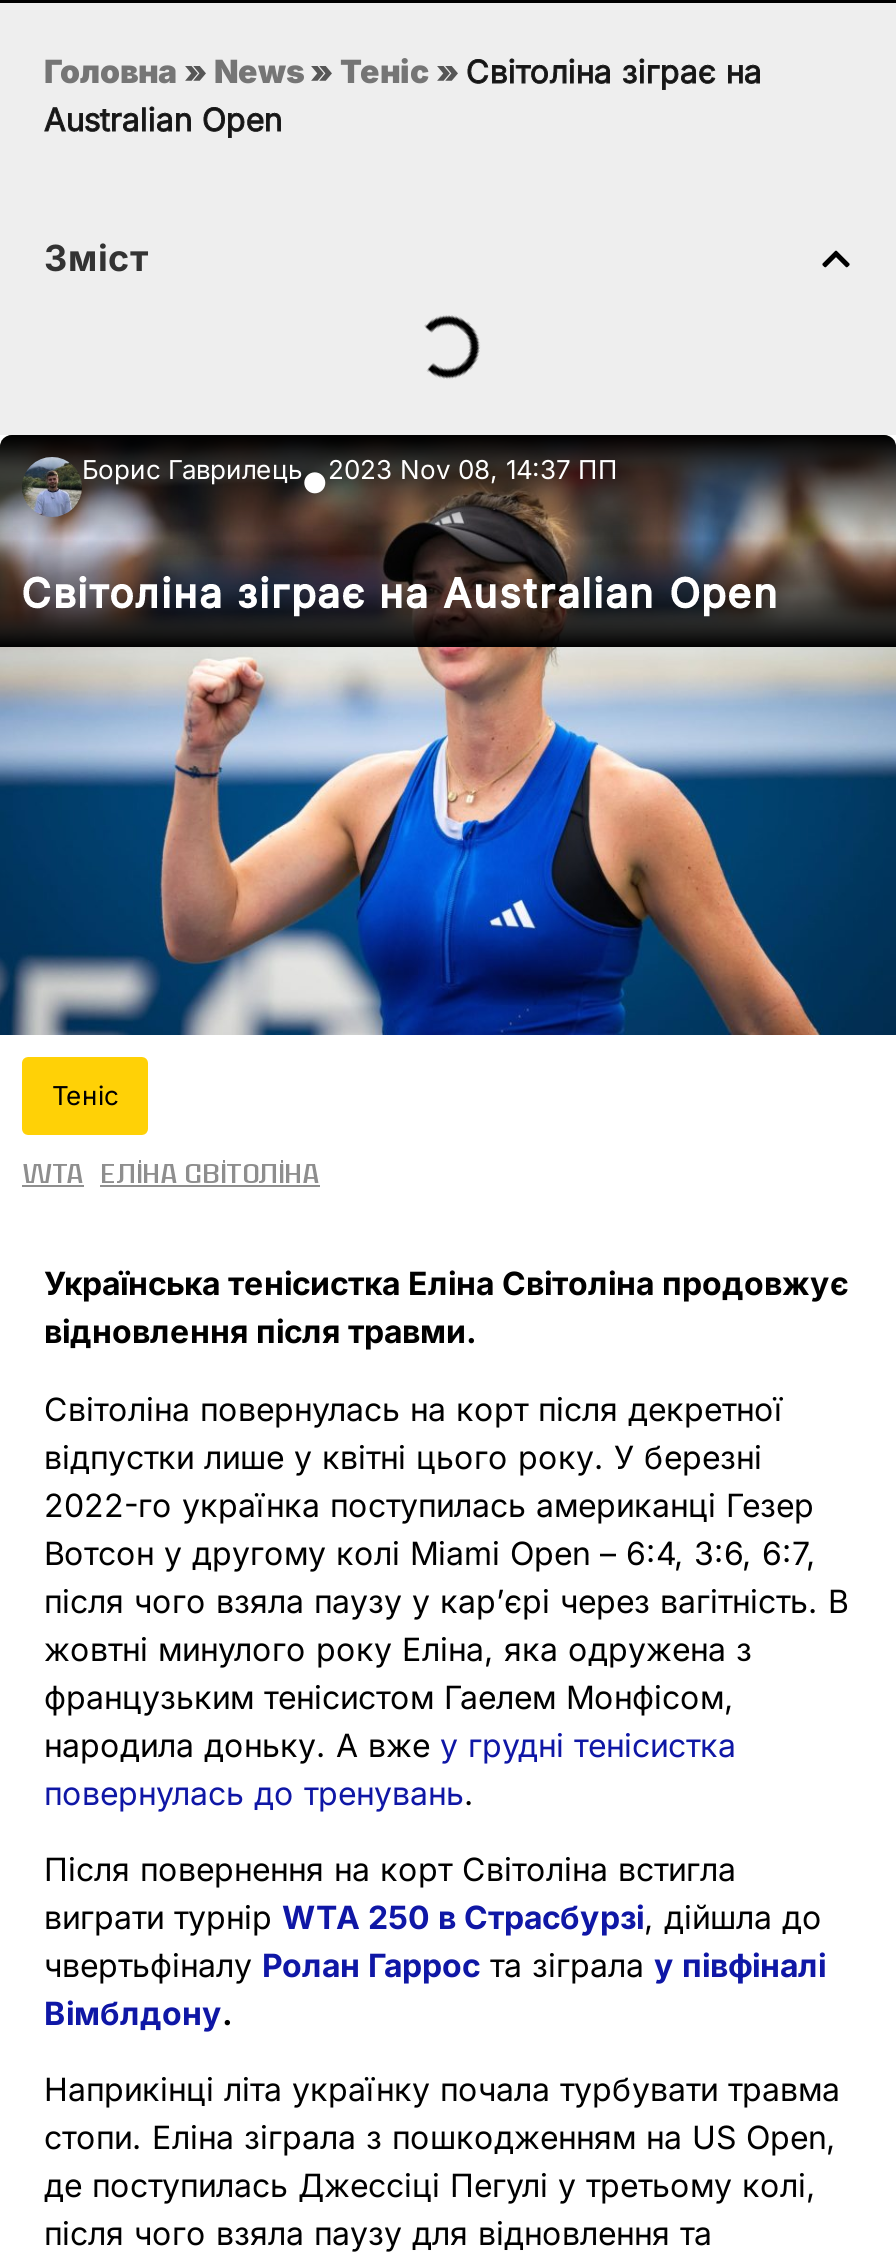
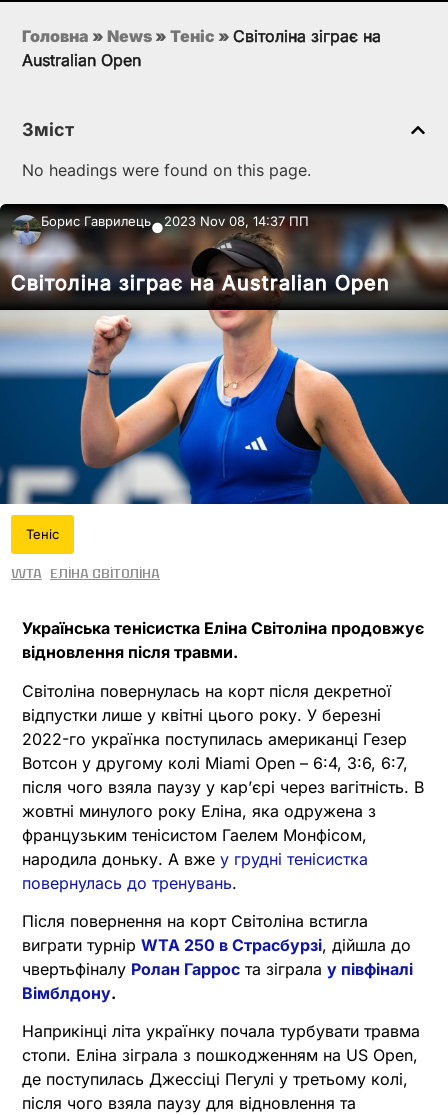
+ No headings were found on this page.
